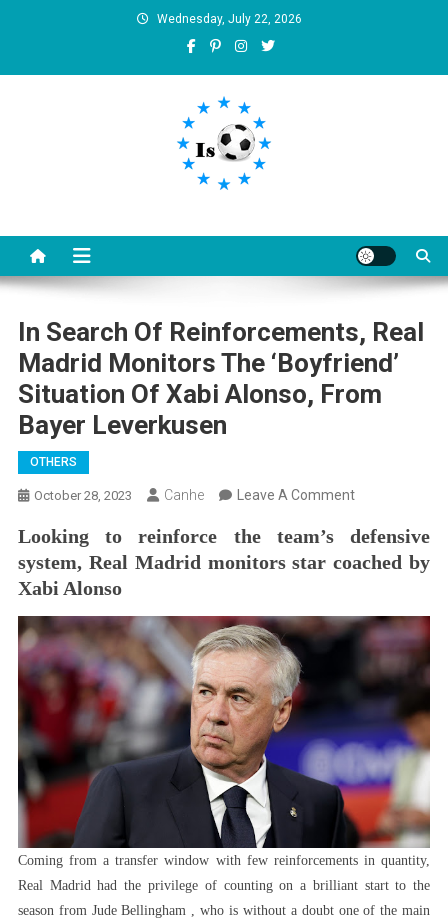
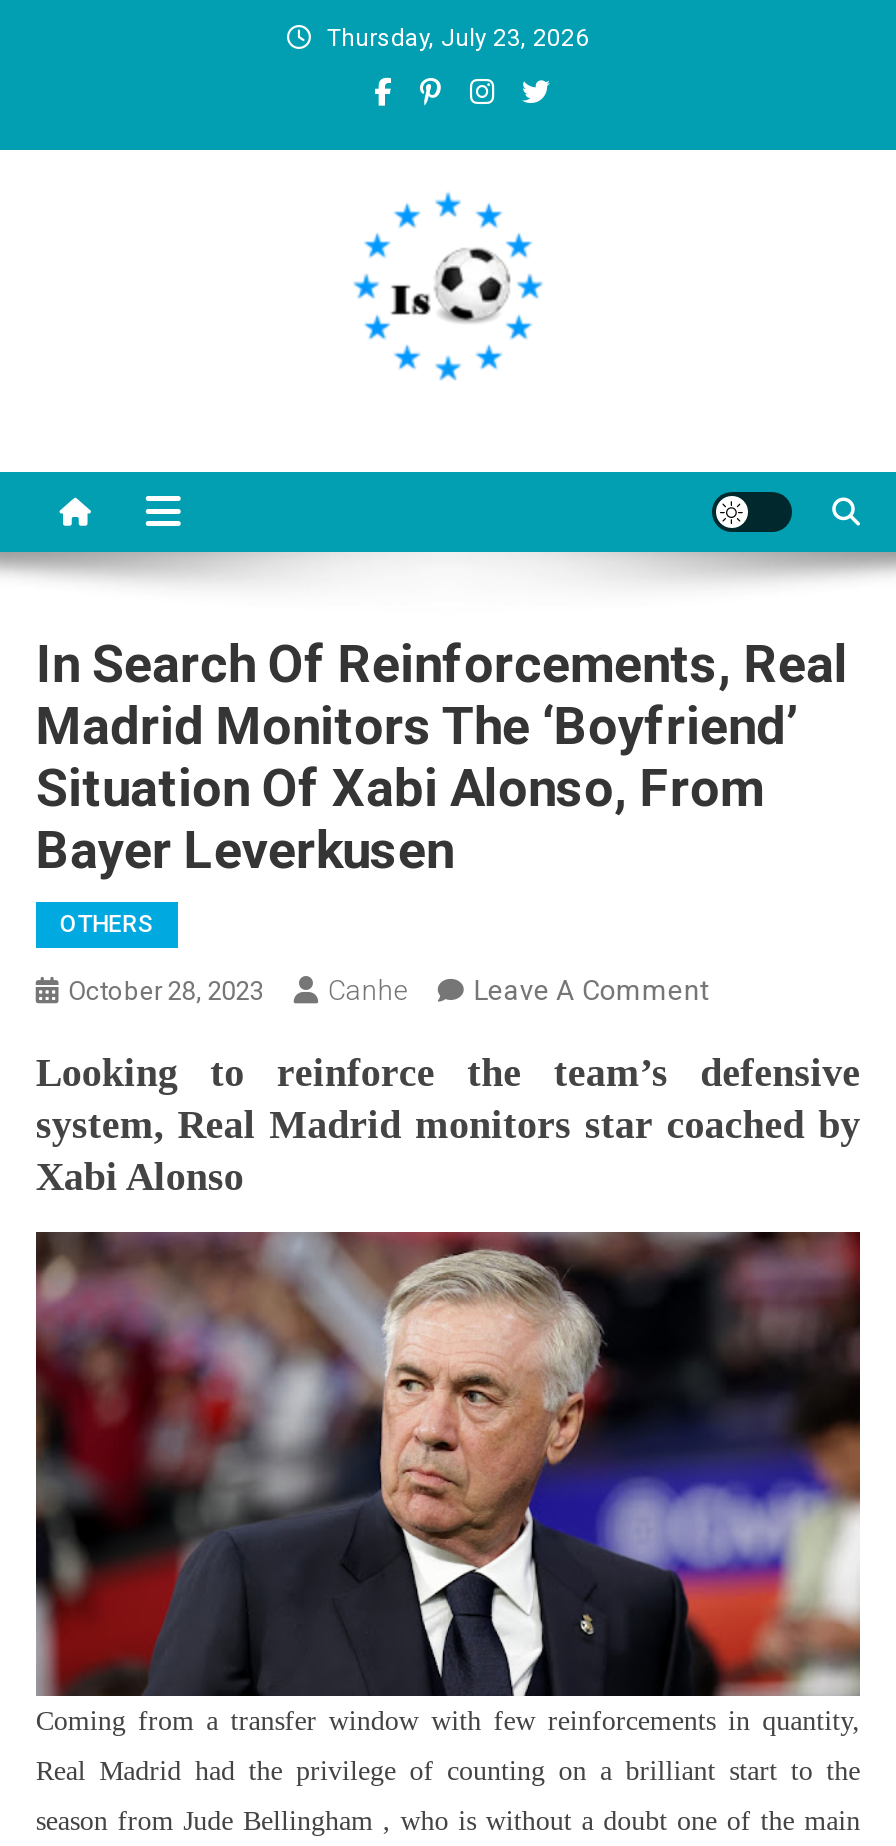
- Wednesday, July 22, 2026
+ Thursday, July 23, 2026
